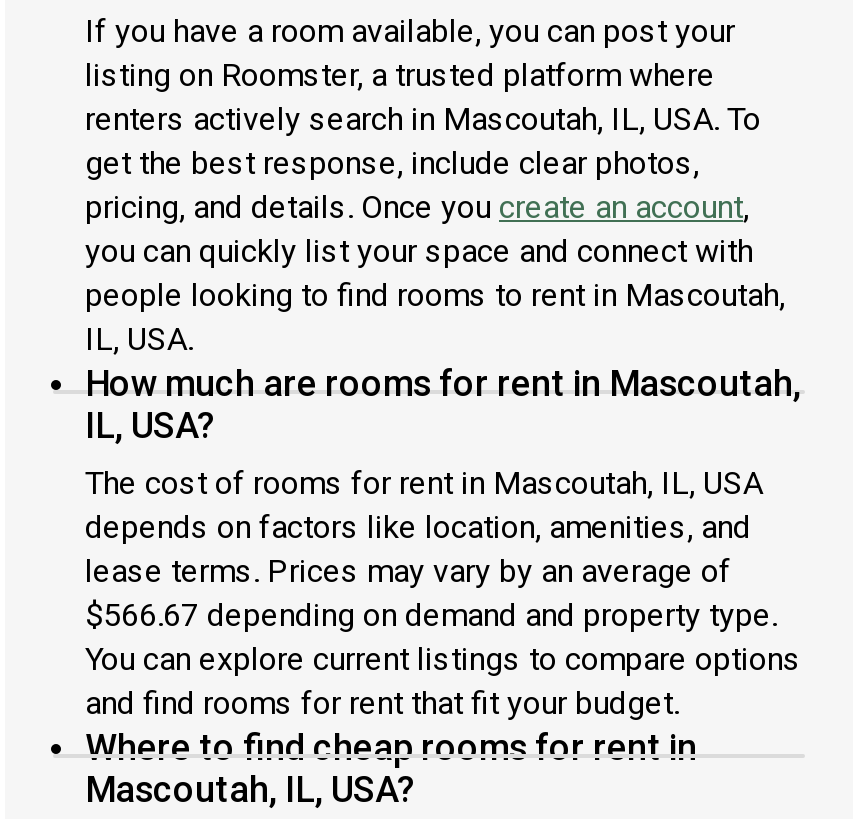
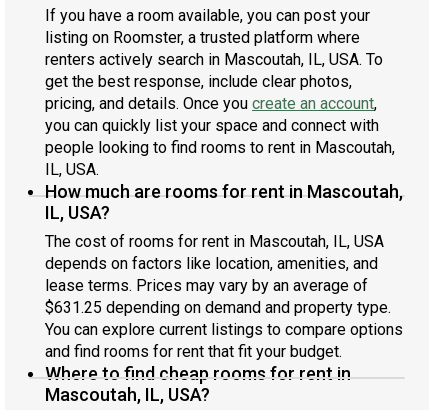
- $566.67 depending on demand and property type.
+ $631.25 depending on demand and property type.
